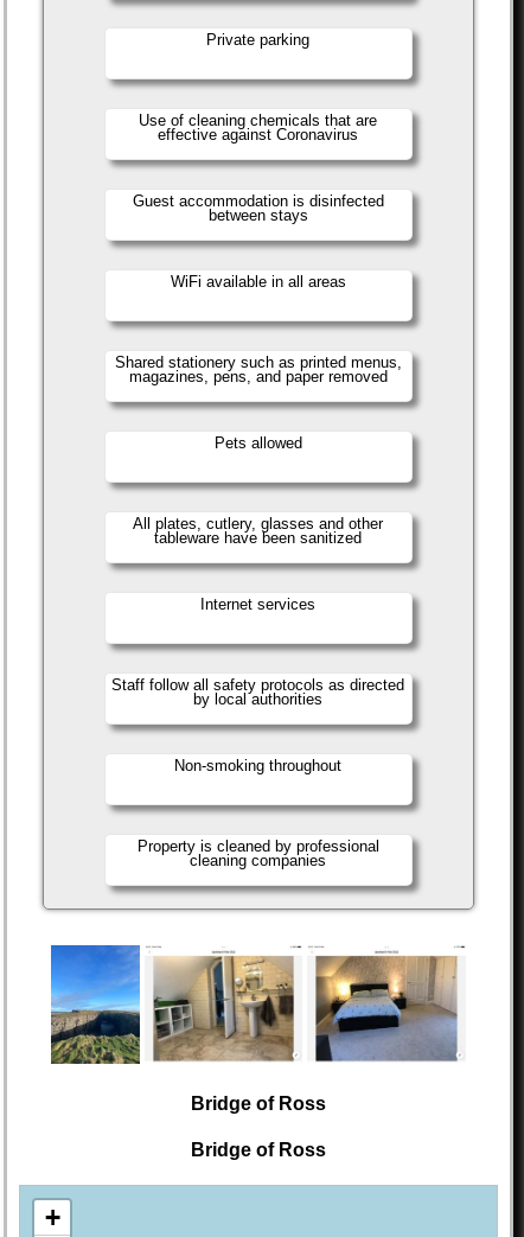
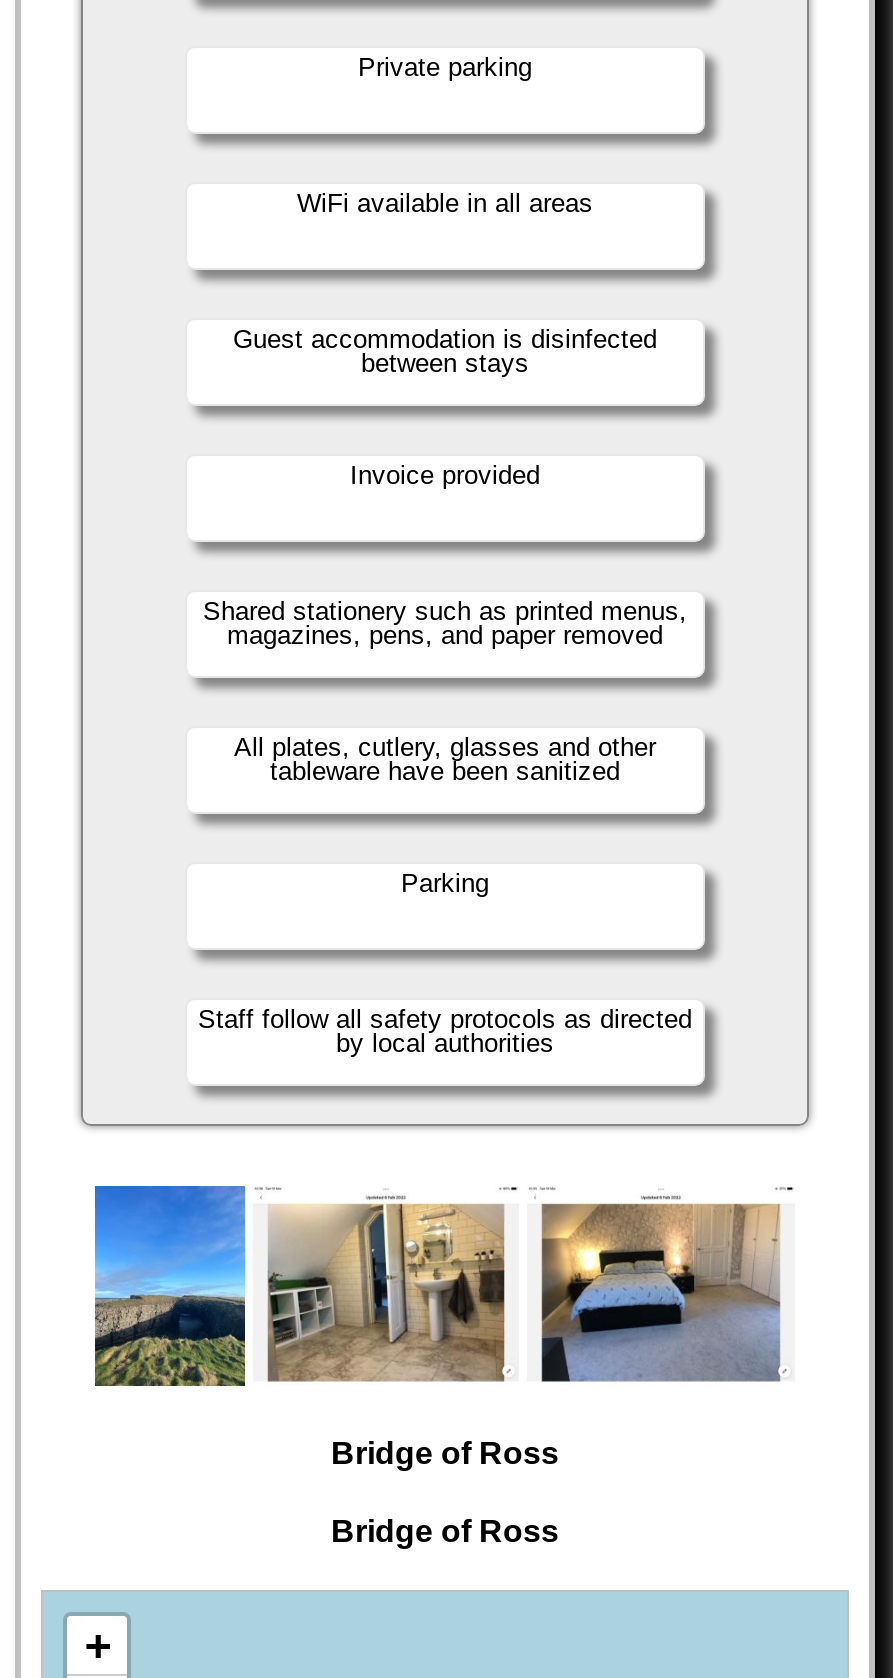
- Use of cleaning chemicals that are
- effective against Coronavirus

+ Invoice provided

moved up: WiFi available in all areas

- Pets allowed

- Internet services
+ Parking

- Non-smoking throughout

- Property is cleaned by professional
- cleaning companies
